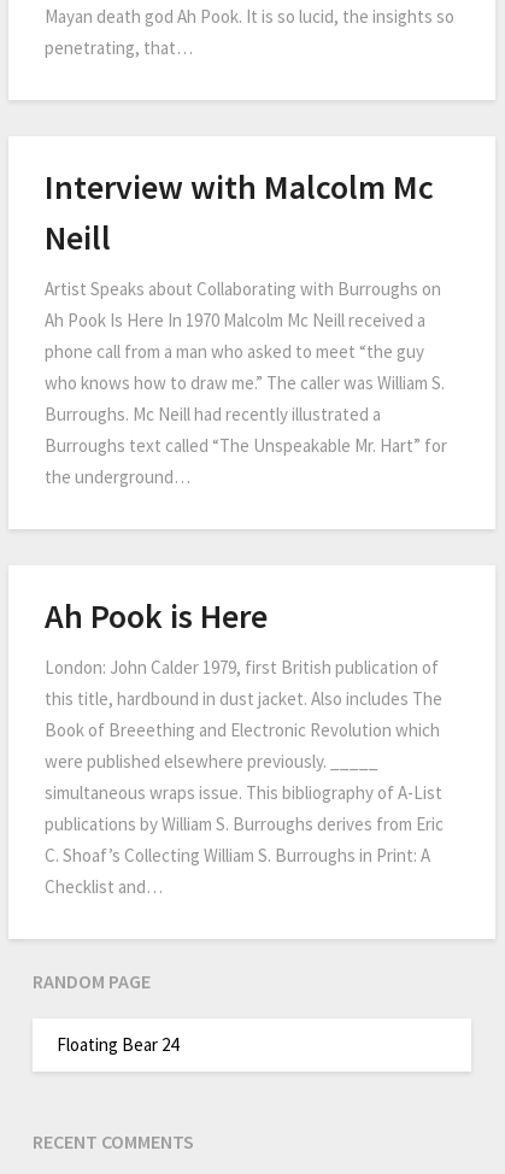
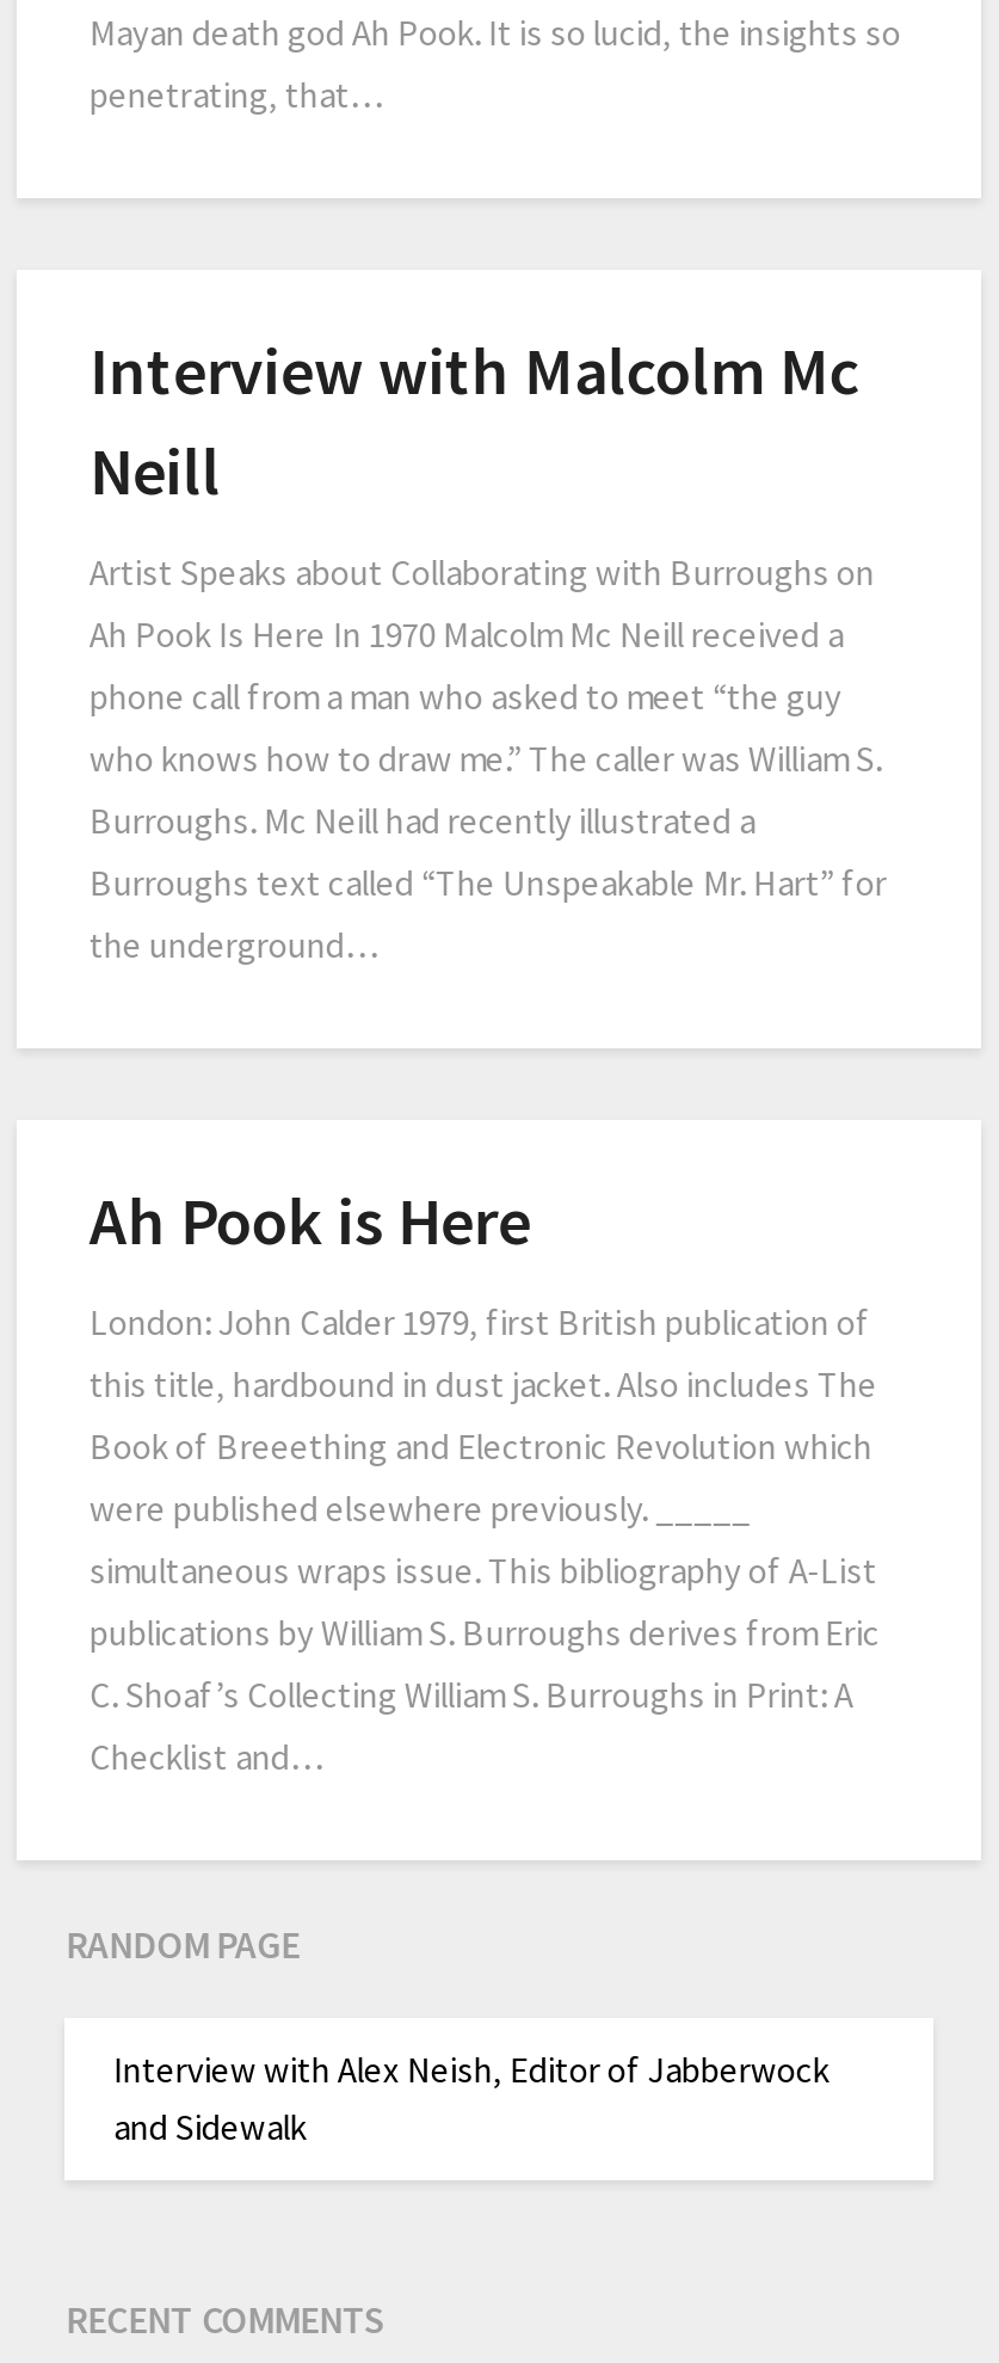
- Floating Bear 24
+ Interview with Alex Neish, Editor of Jabberwock
+ and Sidewalk
